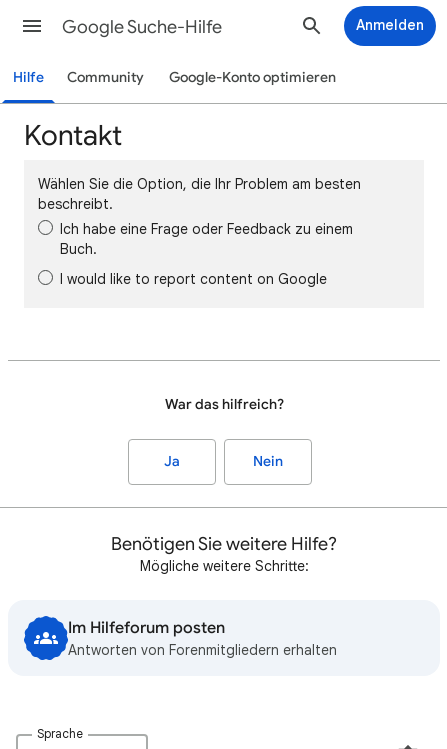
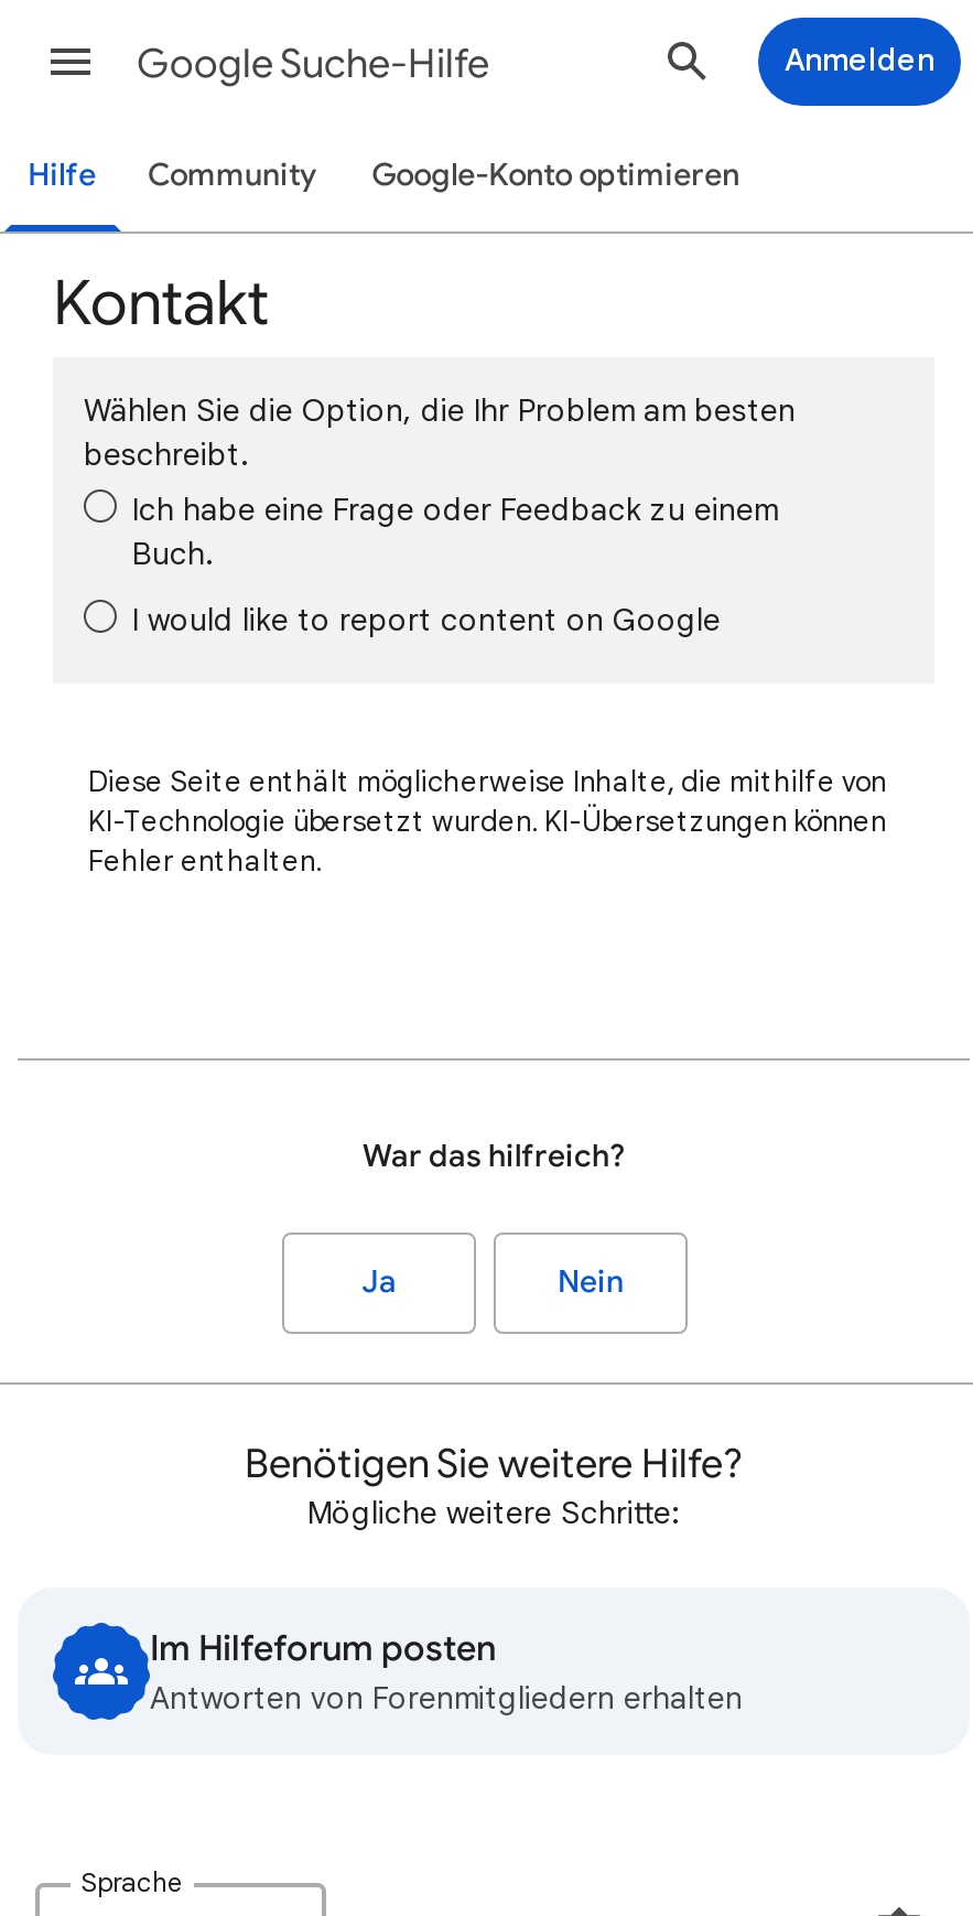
+ Diese Seite enthält möglicherweise Inhalte, die mithilfe von
+ KI-Technologie übersetzt wurden. KI-Übersetzungen können
+ Fehler enthalten.
